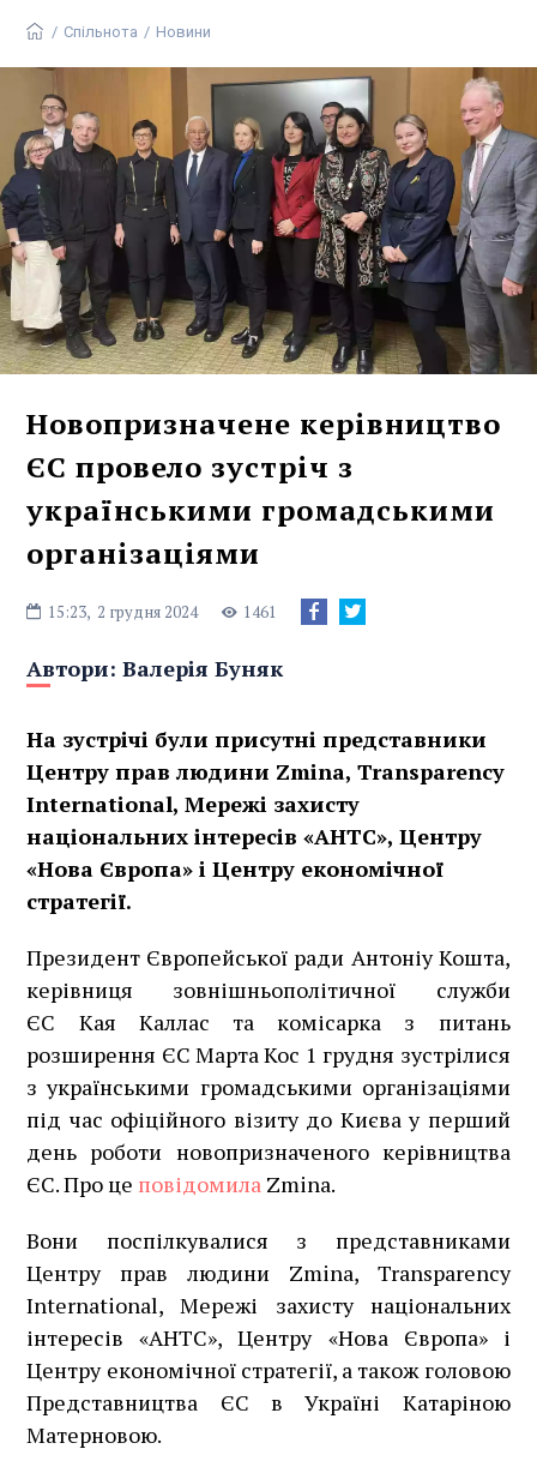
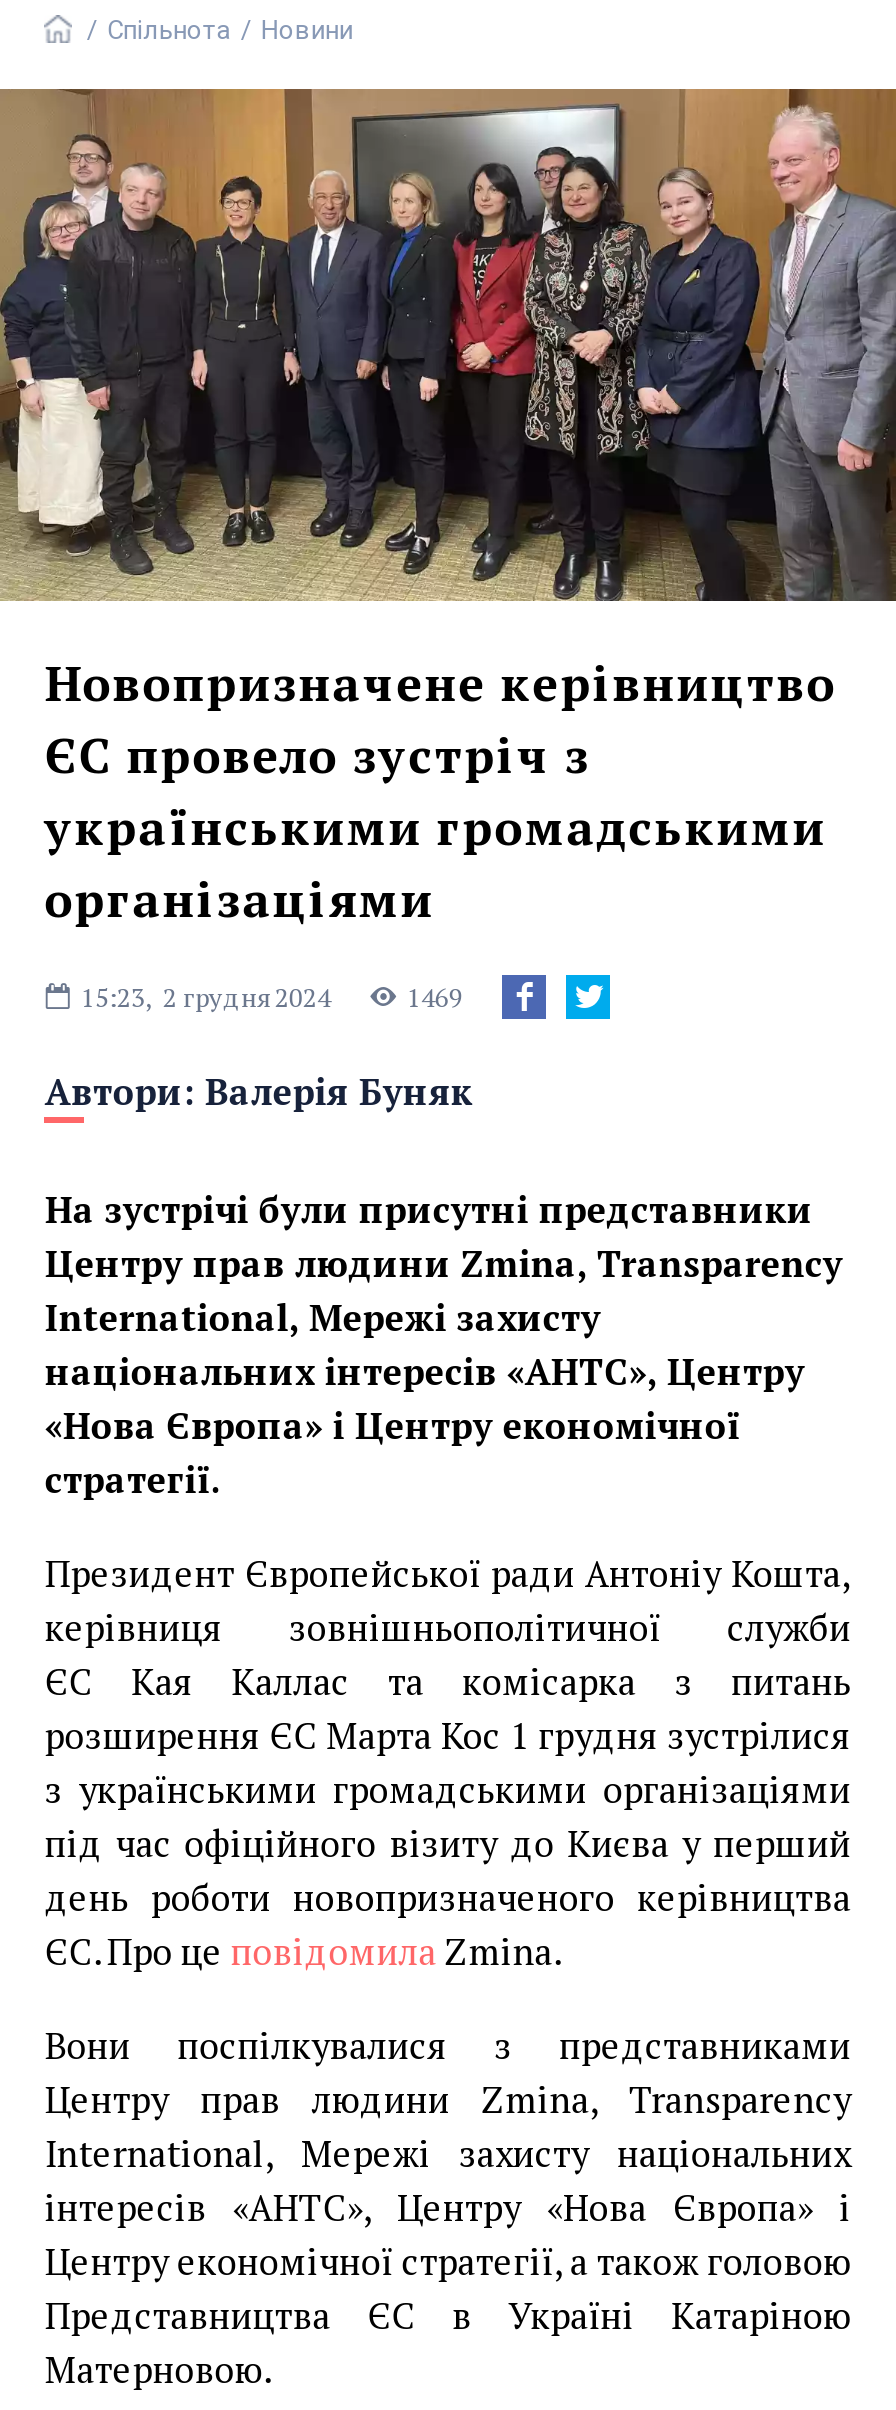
- 1461
+ 1469
